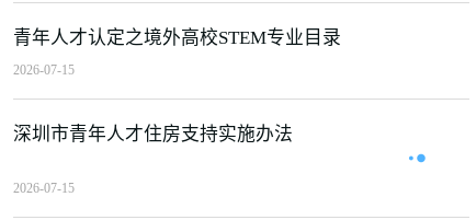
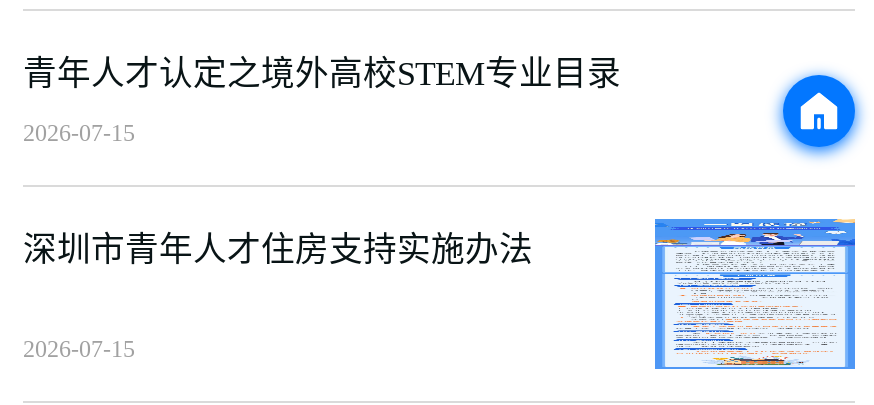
+ [image]

+ [image]
